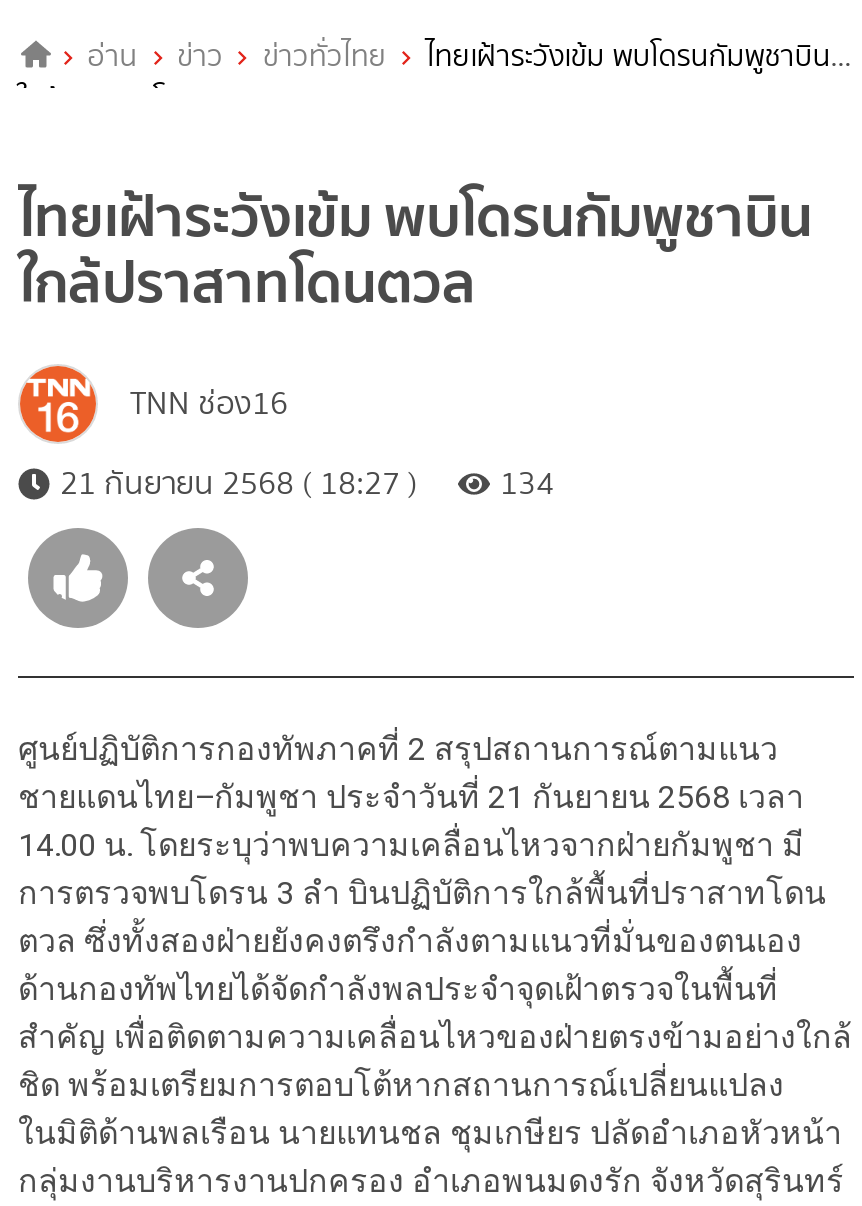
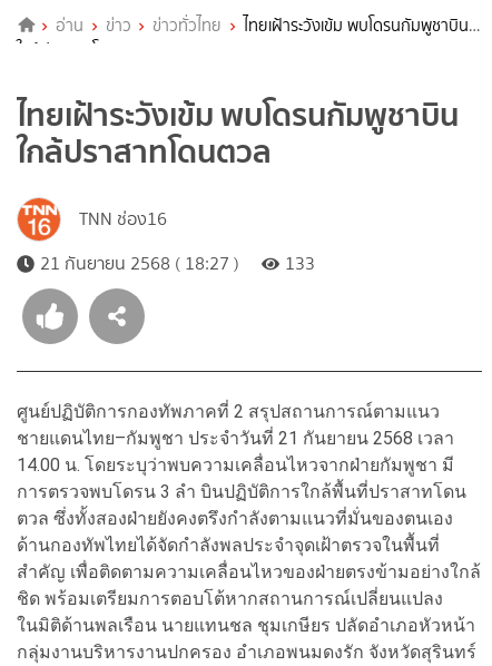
- 21 กันยายน 2568 ( 18:27 ) 134
+ 21 กันยายน 2568 ( 18:27 ) 133
